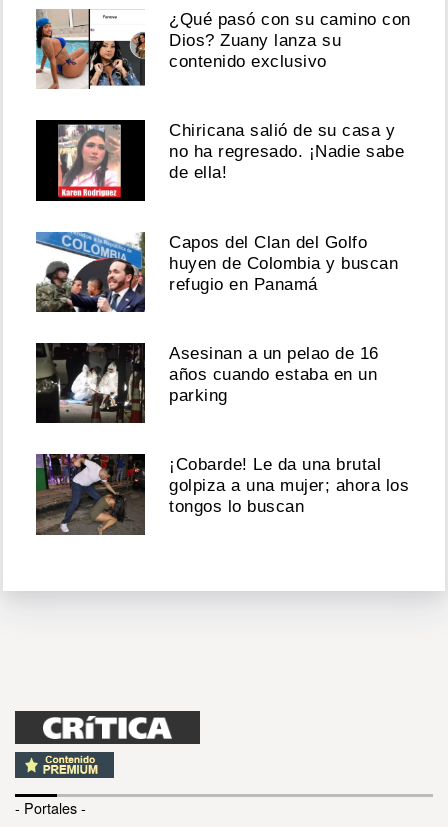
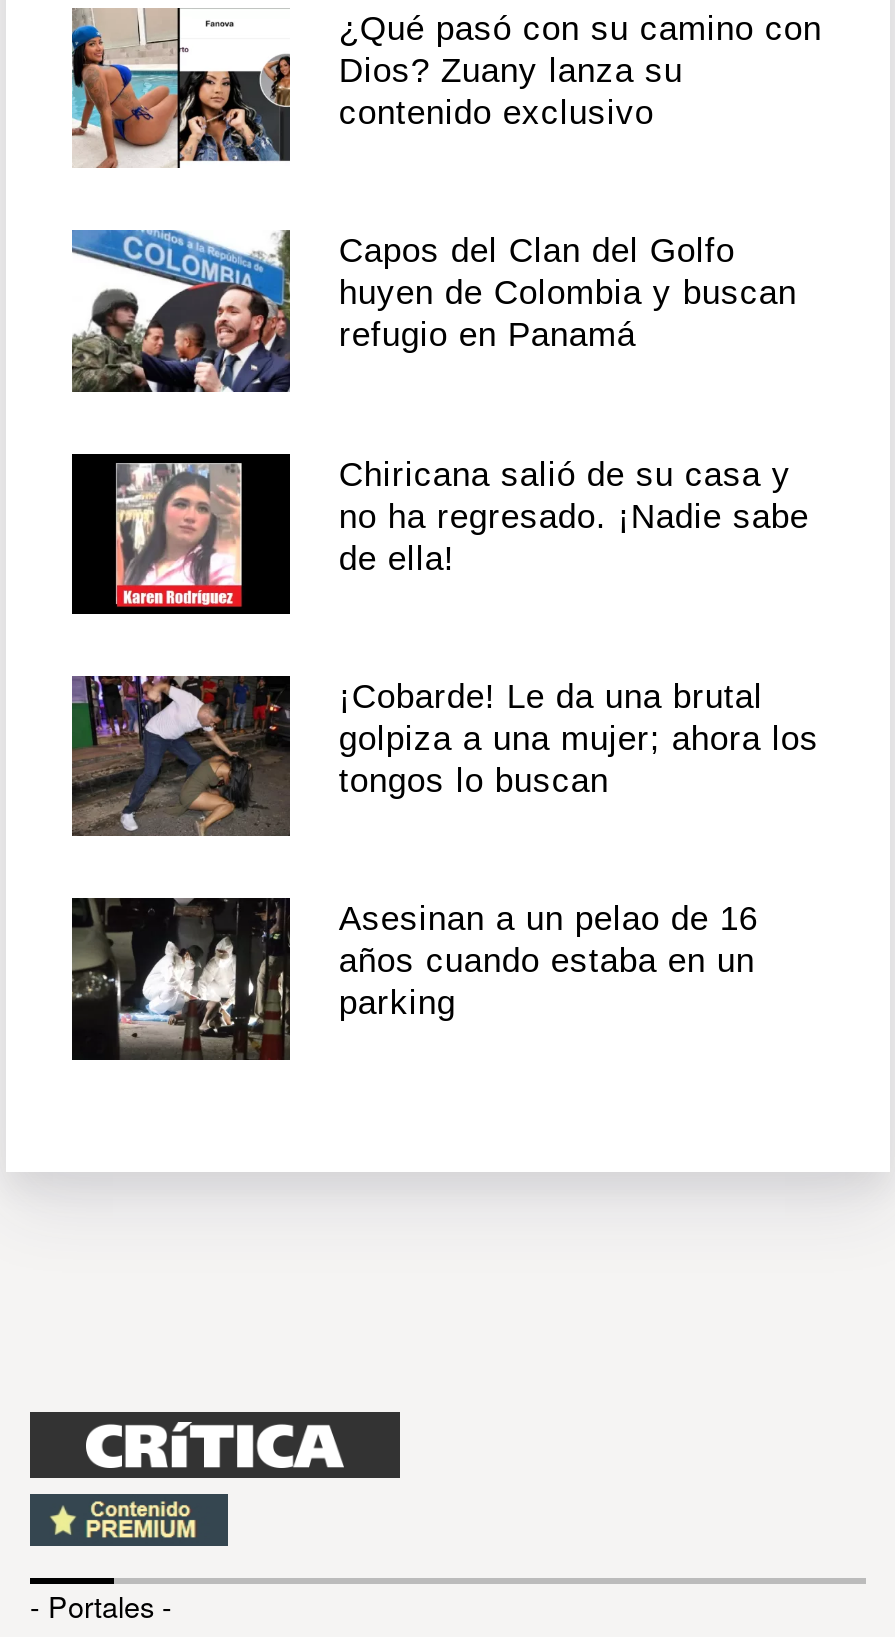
moved down: Chiricana salió de su casa y | no ha regresado. ¡Nadie sabe | de ella!

moved up: [image] | Capos del Clan del Golfo | huyen de Colombia y buscan | refugio en Panamá

moved down: [image] | Asesinan a un pelao de 16 | años cuando estaba en un | parking

moved up: [image] | ¡Cobarde! Le da una brutal | golpiza a una mujer; ahora los | tongos lo buscan
